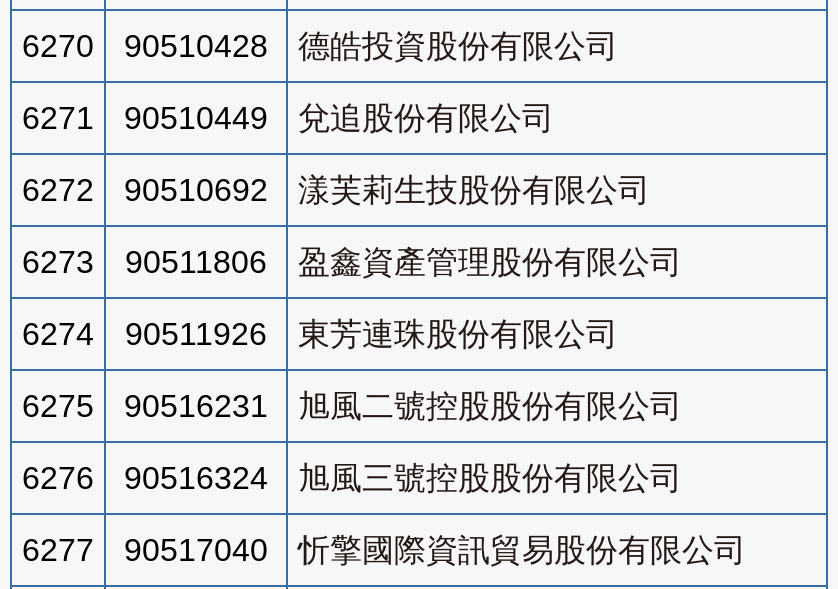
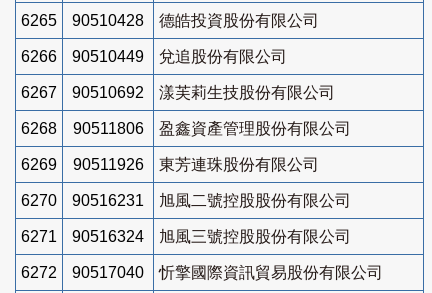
- 6270 90510428 德皓投資股份有限公司
+ 6265 90510428 德皓投資股份有限公司

- 6271 90510449 兌追股份有限公司
+ 6266 90510449 兌追股份有限公司

- 6272 90510692 漾芙莉生技股份有限公司
+ 6267 90510692 漾芙莉生技股份有限公司

- 6273
+ 6268

- 6274 90511926 東芳連珠股份有限公司
+ 6269 90511926 東芳連珠股份有限公司

- 6275 90516231 旭風二號控股股份有限公司
+ 6270 90516231 旭風二號控股股份有限公司

- 6276 90516324 旭風三號控股股份有限公司
+ 6271 90516324 旭風三號控股股份有限公司

- 6277 90517040 忻擎國際資訊貿易股份有限公司
+ 6272 90517040 忻擎國際資訊貿易股份有限公司
